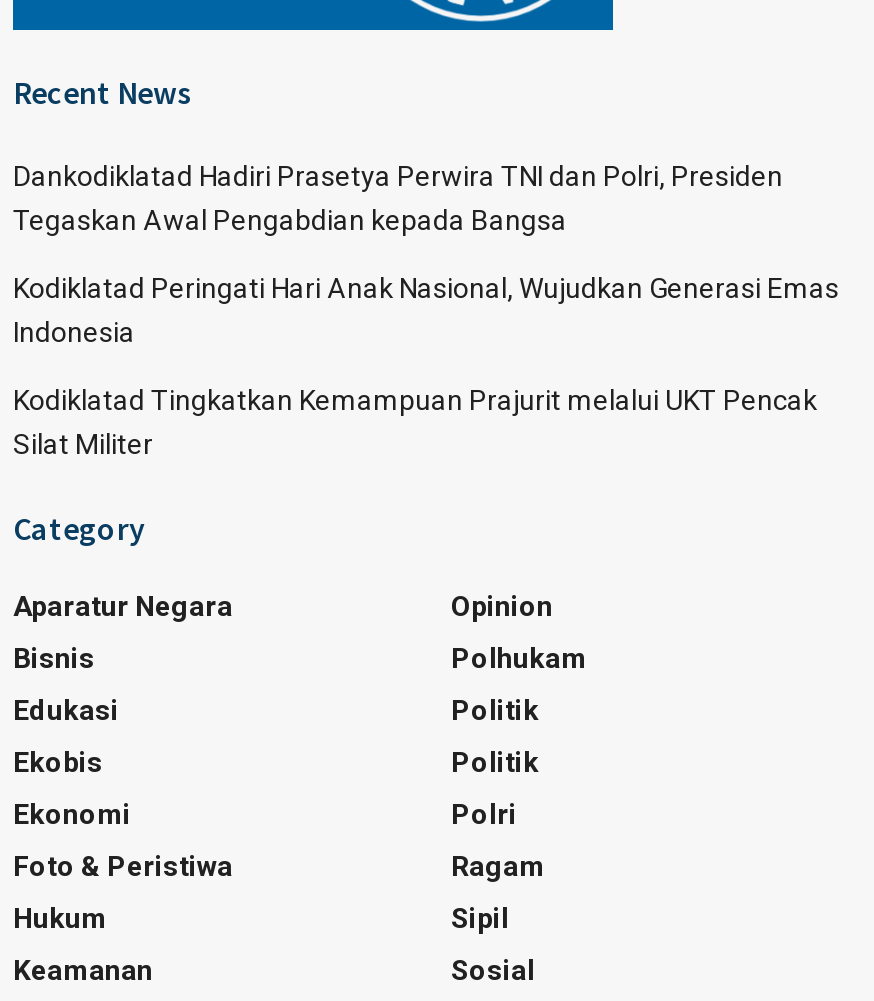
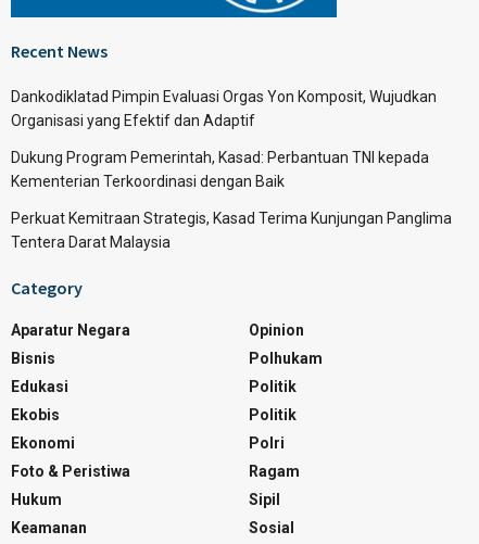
- Dankodiklatad Hadiri Prasetya Perwira TNI dan Polri, Presiden
- Tegaskan Awal Pengabdian kepada Bangsa
+ Dankodiklatad Pimpin Evaluasi Orgas Yon Komposit, Wujudkan
+ Organisasi yang Efektif dan Adaptif

- Kodiklatad Peringati Hari Anak Nasional, Wujudkan Generasi Emas
- Indonesia
+ Dukung Program Pemerintah, Kasad: Perbantuan TNI kepada
+ Kementerian Terkoordinasi dengan Baik

- Kodiklatad Tingkatkan Kemampuan Prajurit melalui UKT Pencak
- Silat Militer
+ Perkuat Kemitraan Strategis, Kasad Terima Kunjungan Panglima
+ Tentera Darat Malaysia
